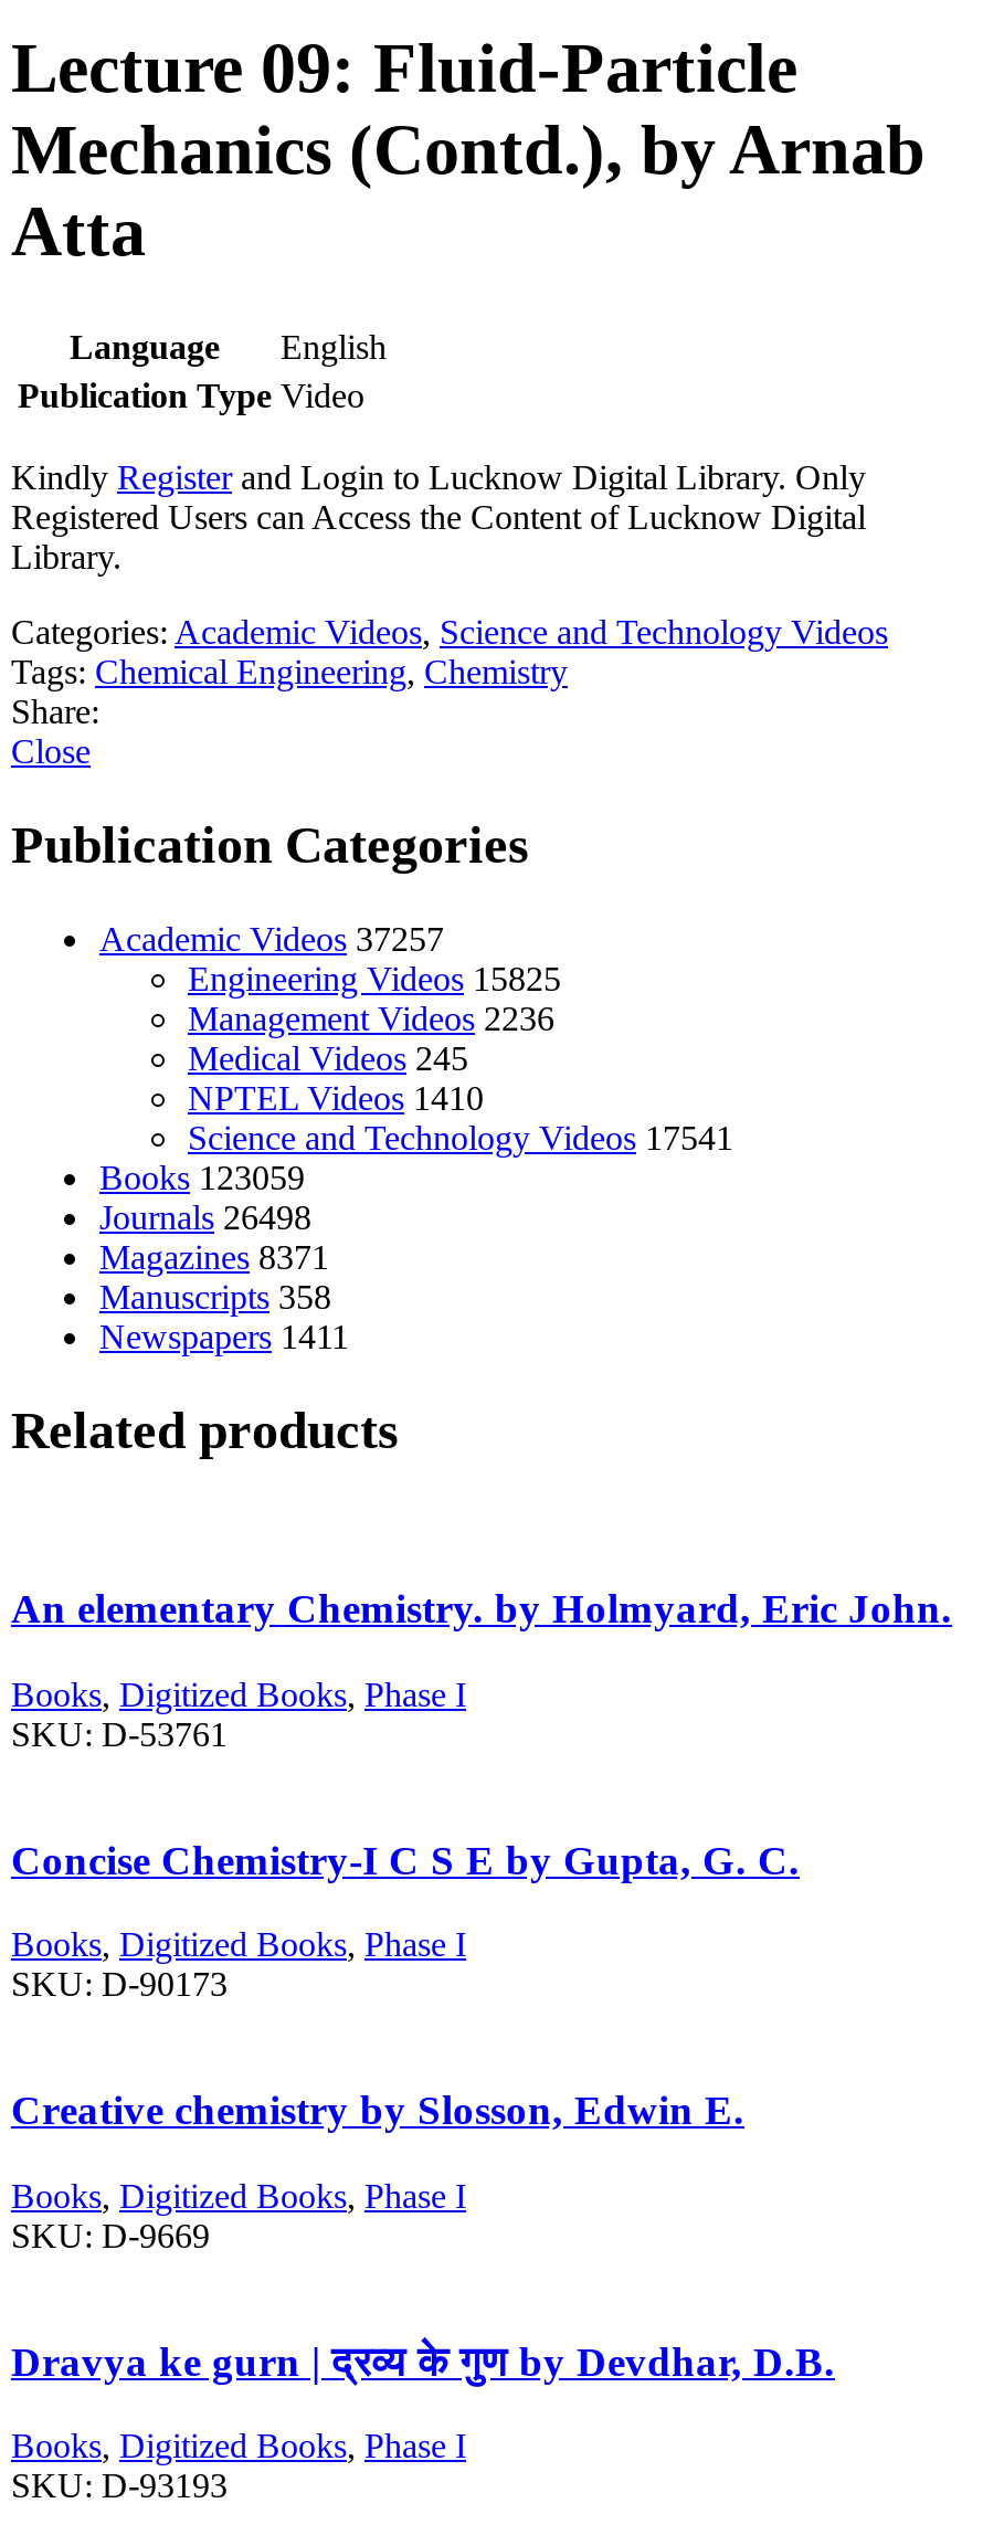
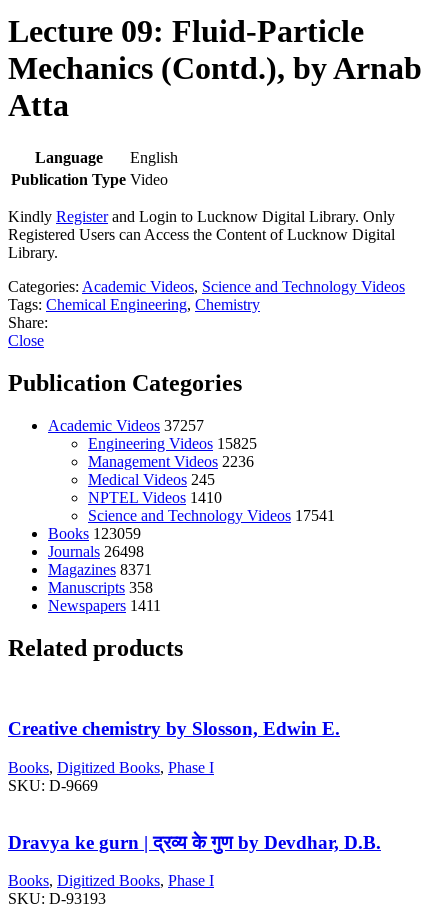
- An elementary Chemistry. by Holmyard, Eric John.
- Books, Digitized Books, Phase I
- SKU: D-53761
- Concise Chemistry-I C S E by Gupta, G. C.
- Books, Digitized Books, Phase I
- SKU: D-90173
